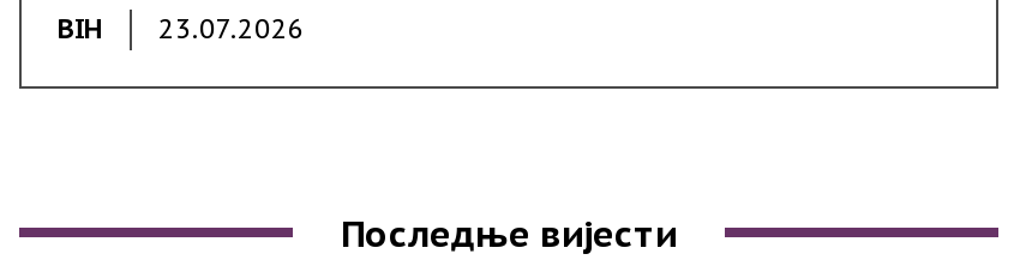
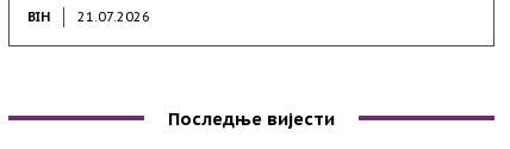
- BIH 23.07.2026
+ BIH 21.07.2026
